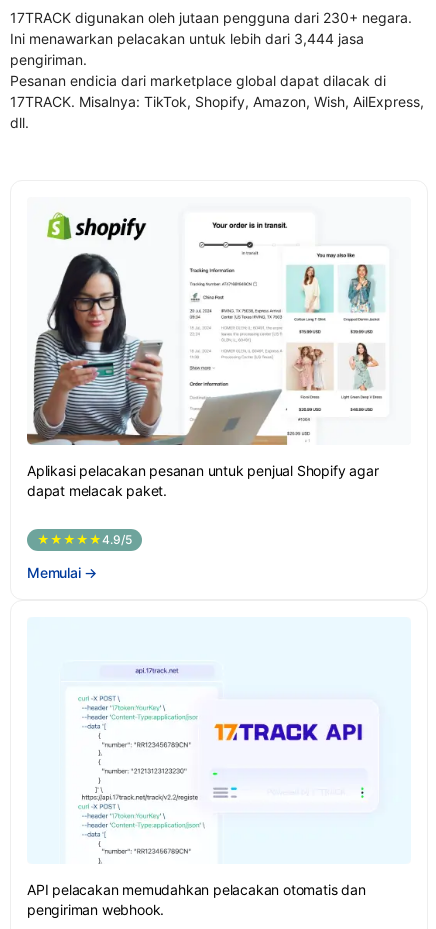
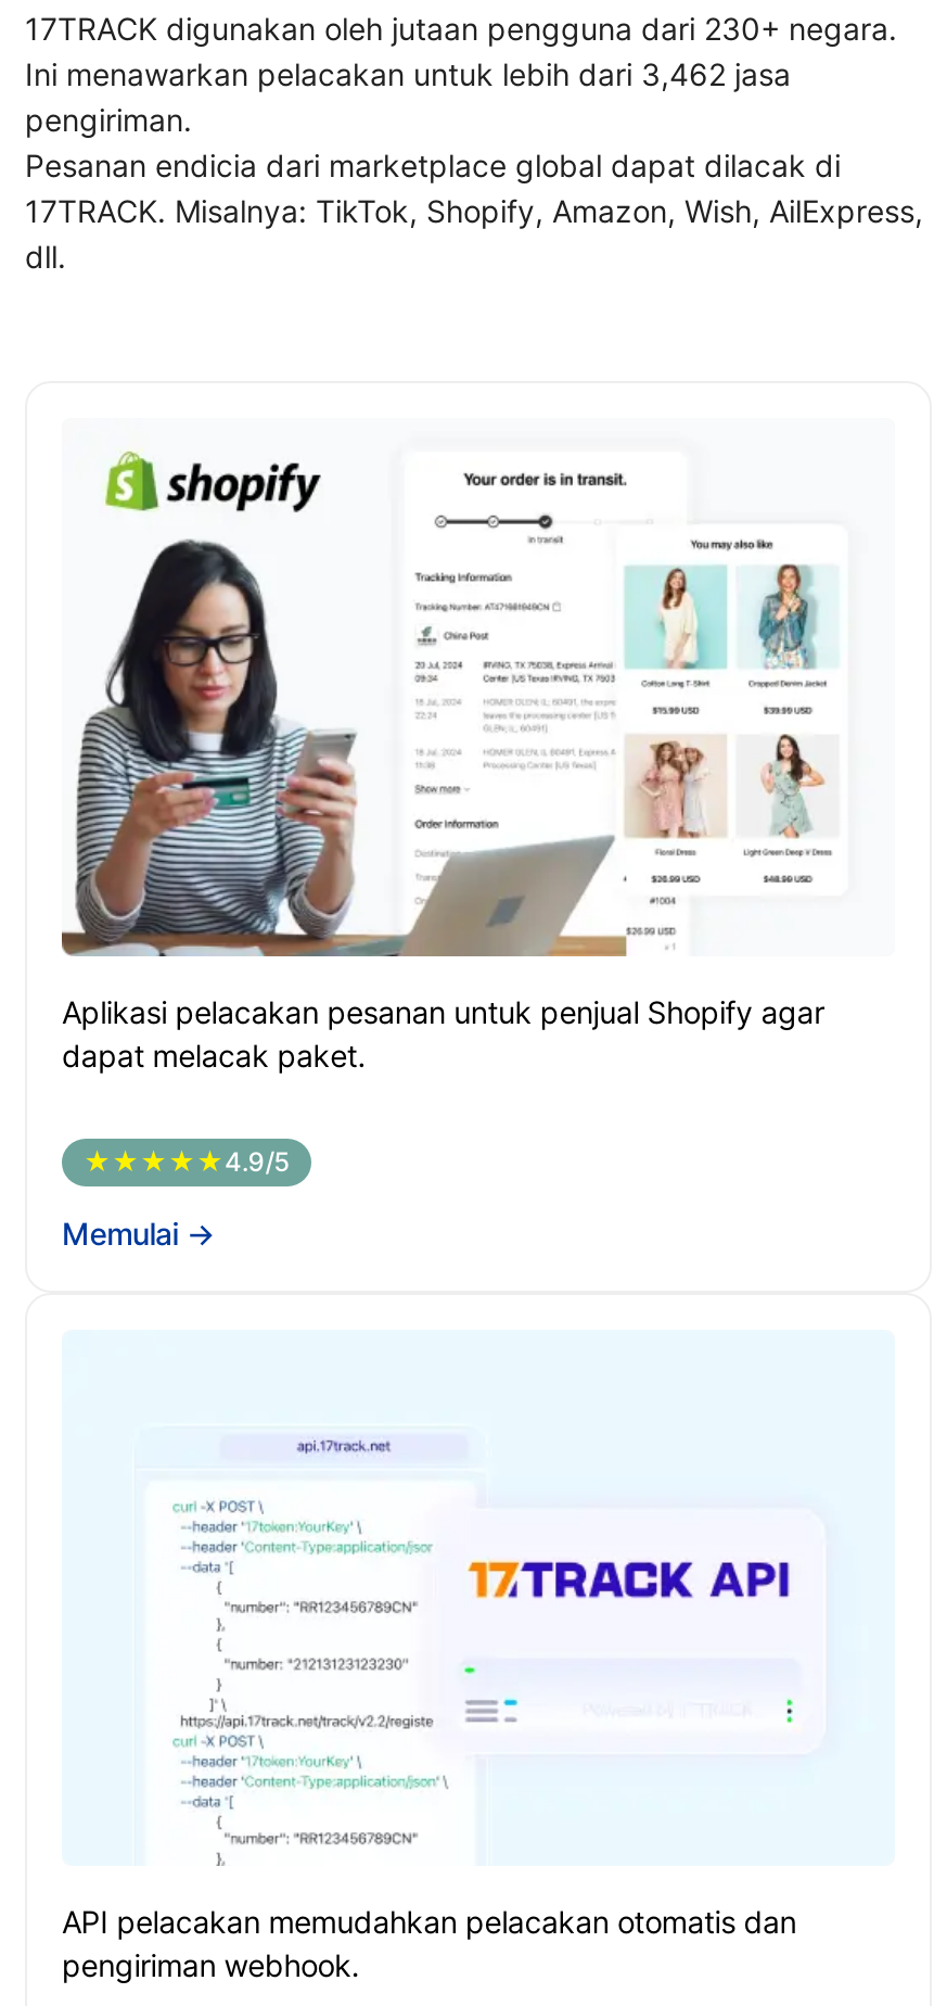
- Ini menawarkan pelacakan untuk lebih dari 3,444 jasa
+ Ini menawarkan pelacakan untuk lebih dari 3,462 jasa
